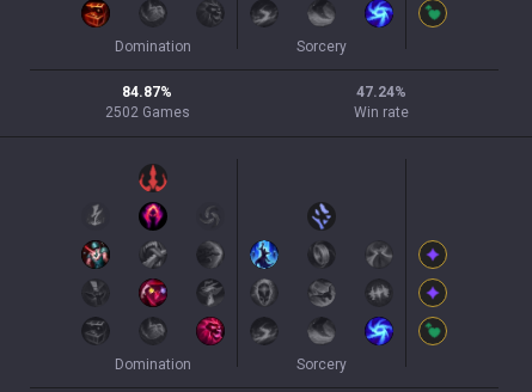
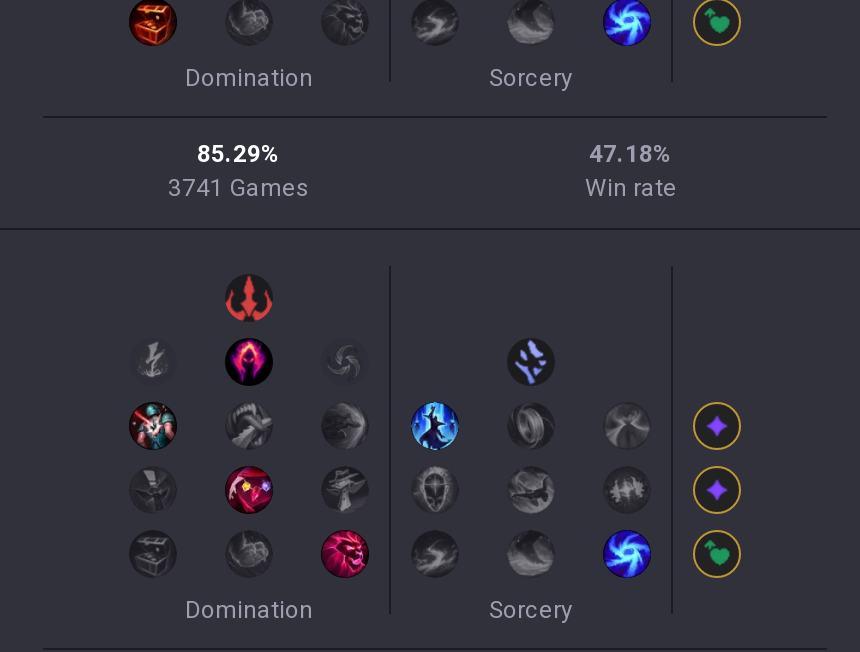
- 84.87%
+ 85.29%

- 47.24%
+ 47.18%

- 2502 Games
+ 3741 Games
